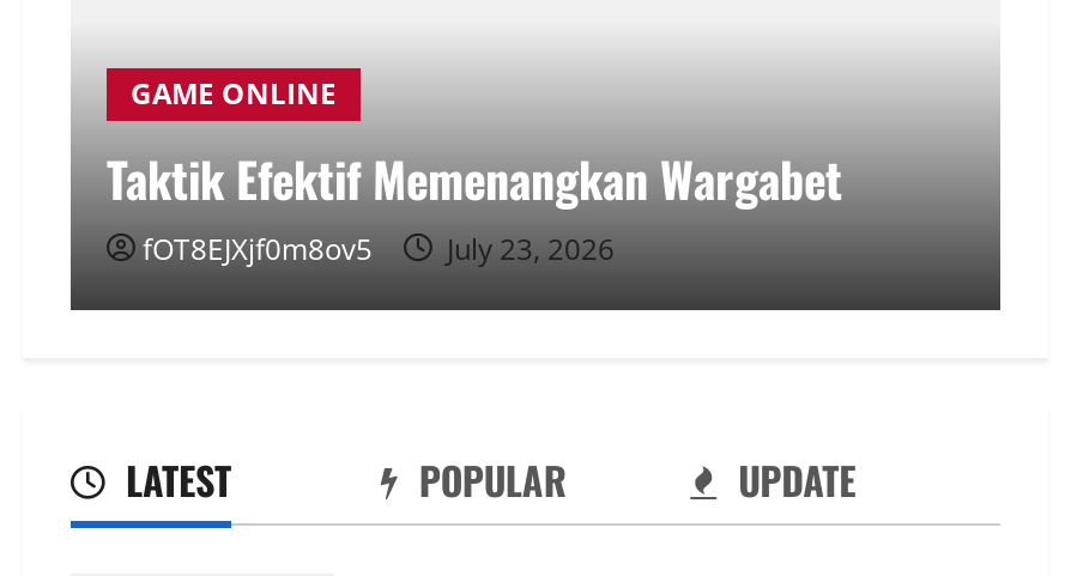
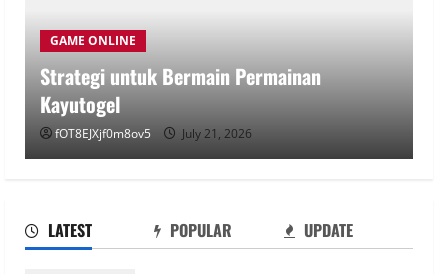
- Taktik Efektif Memenangkan Wargabet
+ Strategi untuk Bermain Permainan
+ Kayutogel

- fOT8EJXjf0m8ov5 July 23, 2026
+ fOT8EJXjf0m8ov5 July 21, 2026
